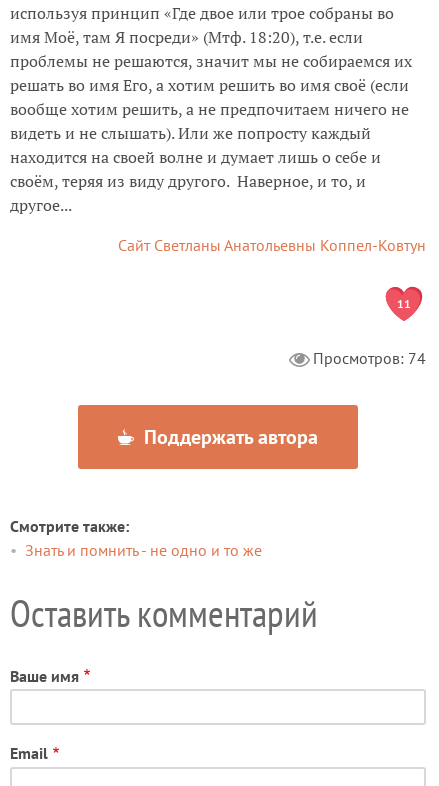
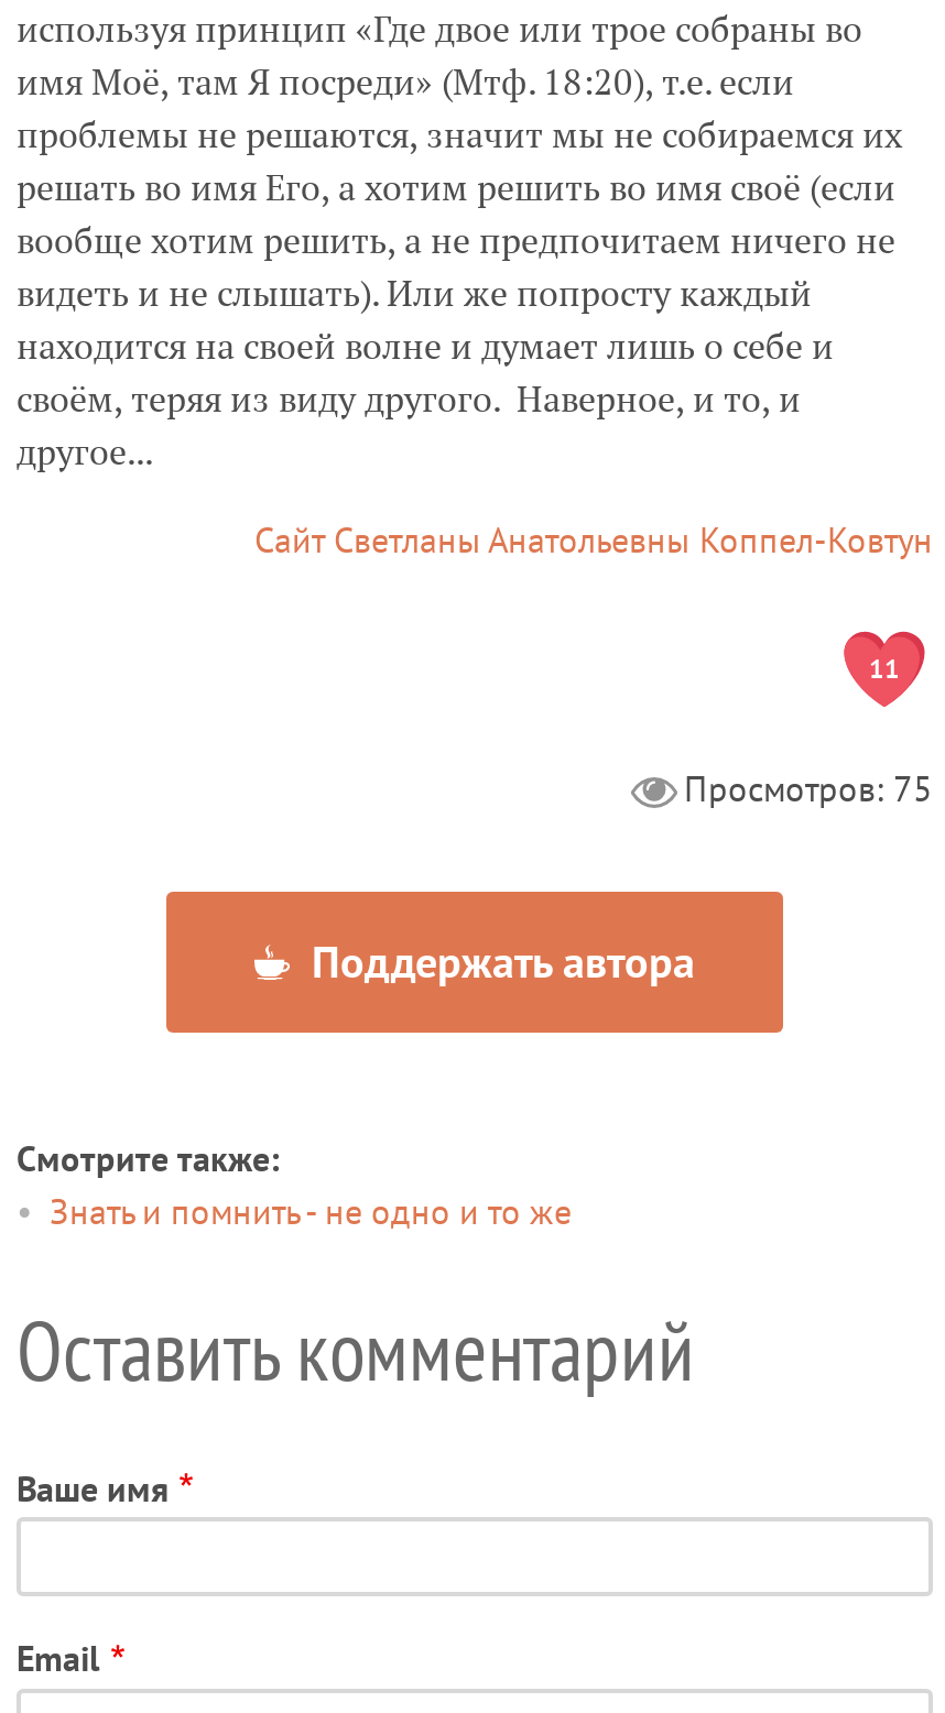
- Просмотров: 74
+ Просмотров: 75
